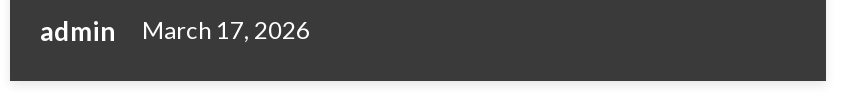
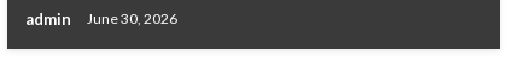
- admin March 17, 2026
+ admin June 30, 2026
